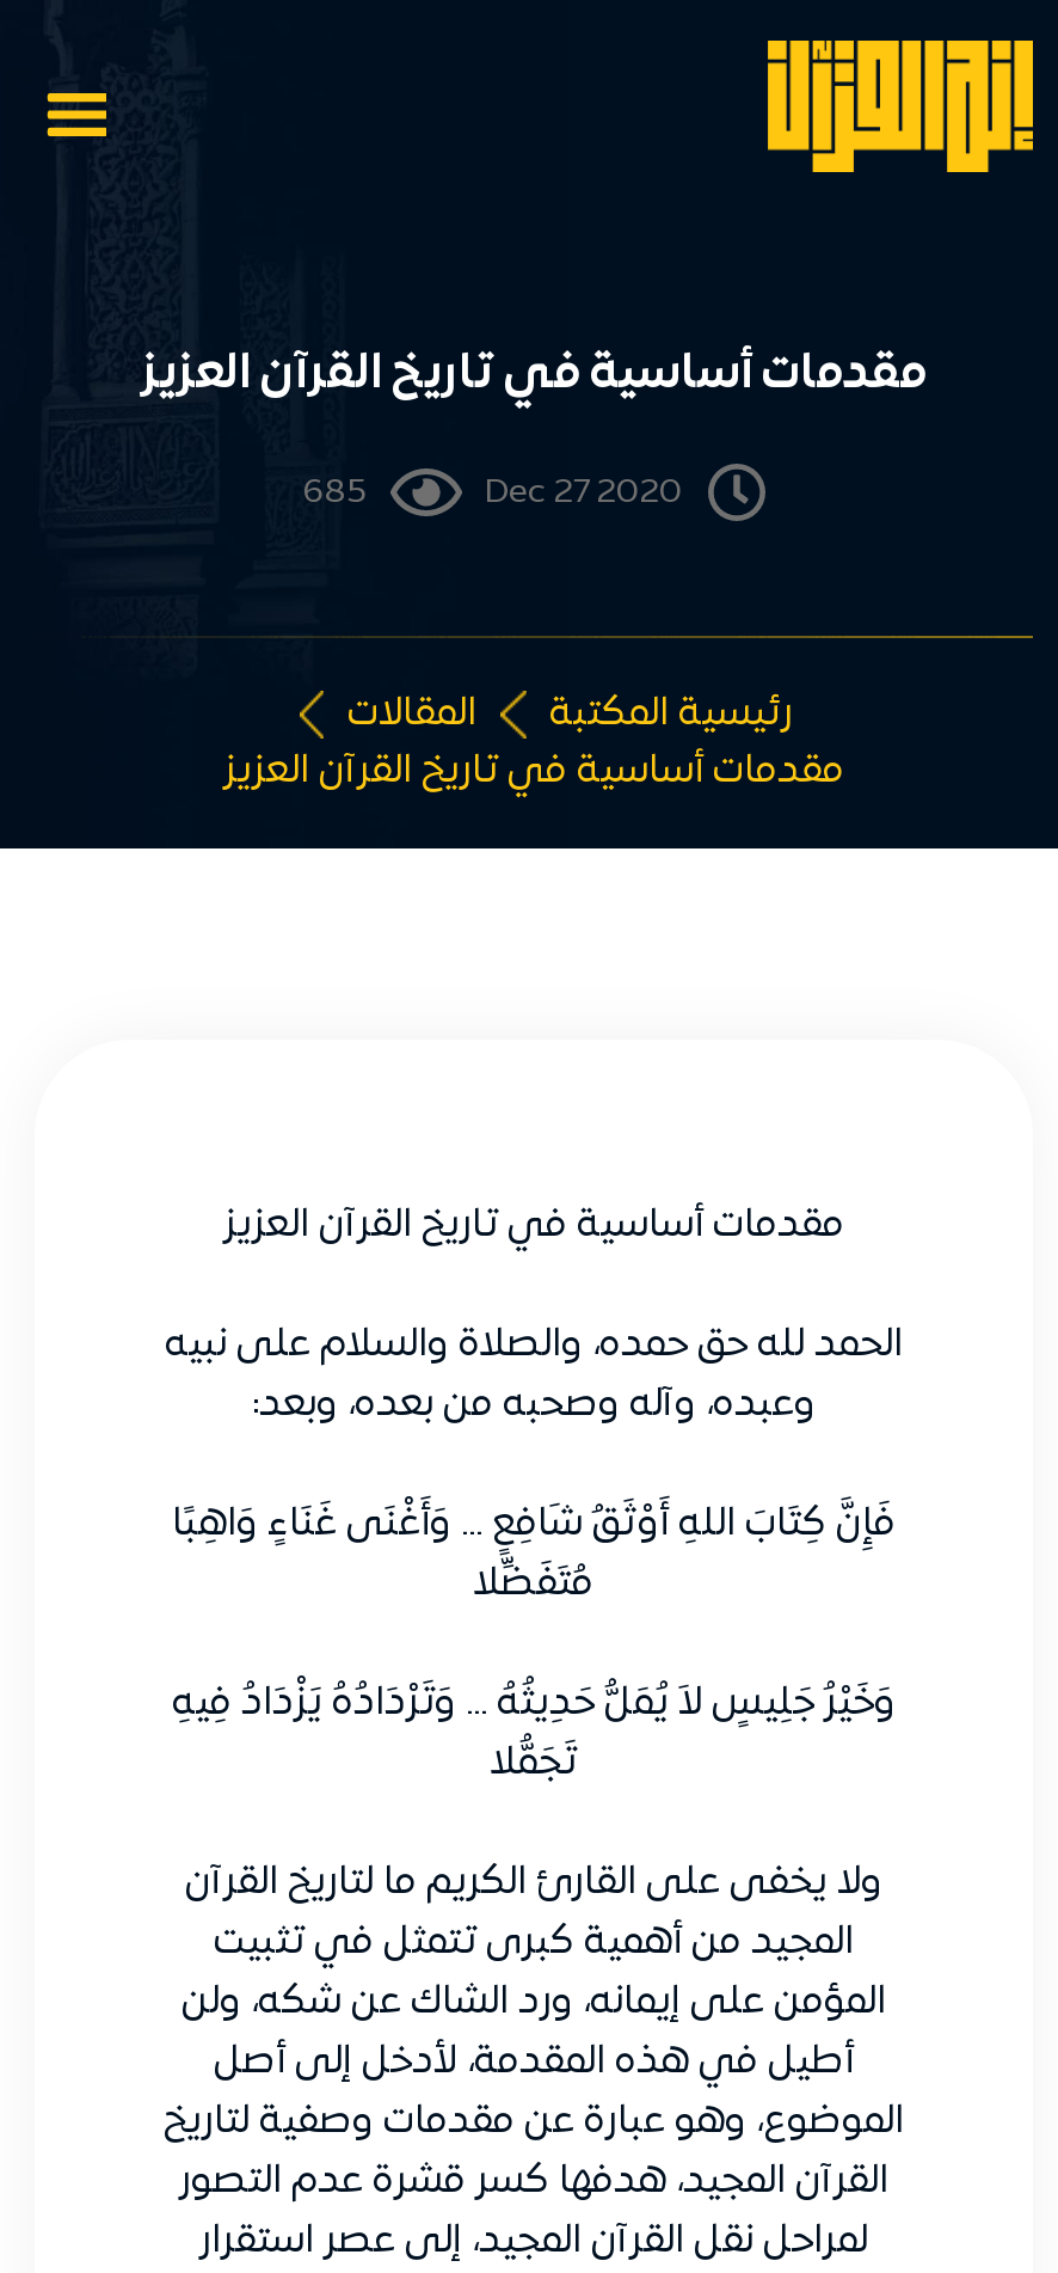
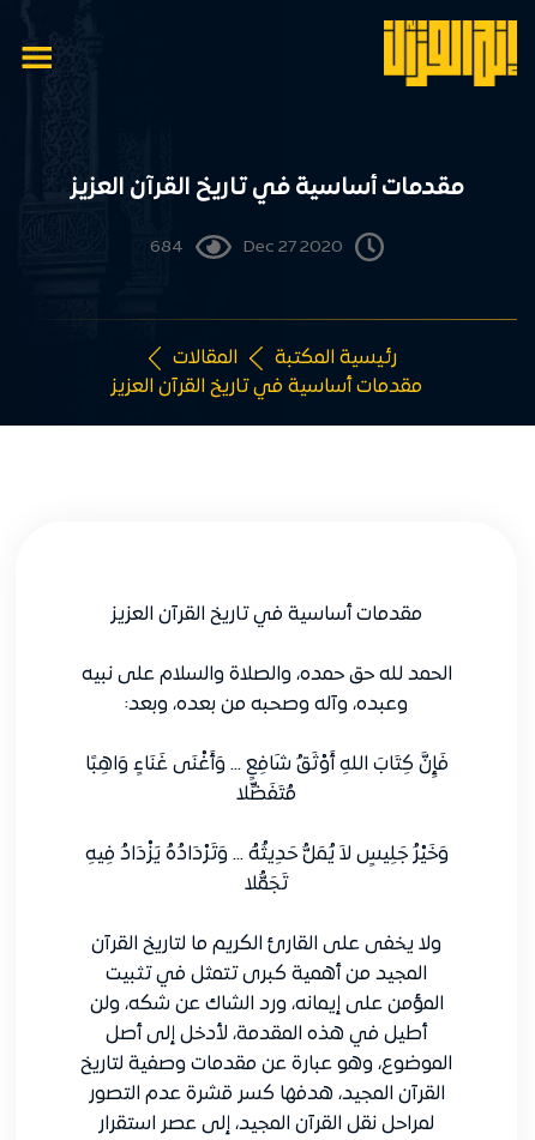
- 685
+ 684
